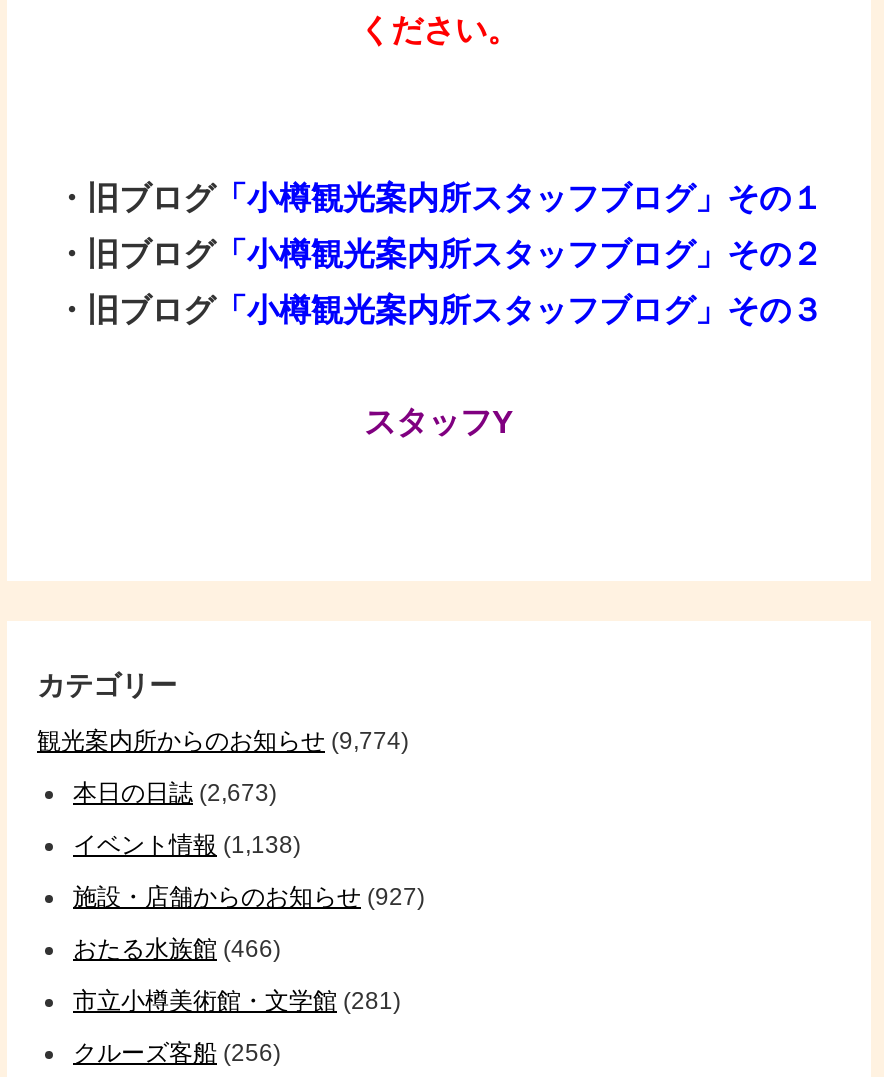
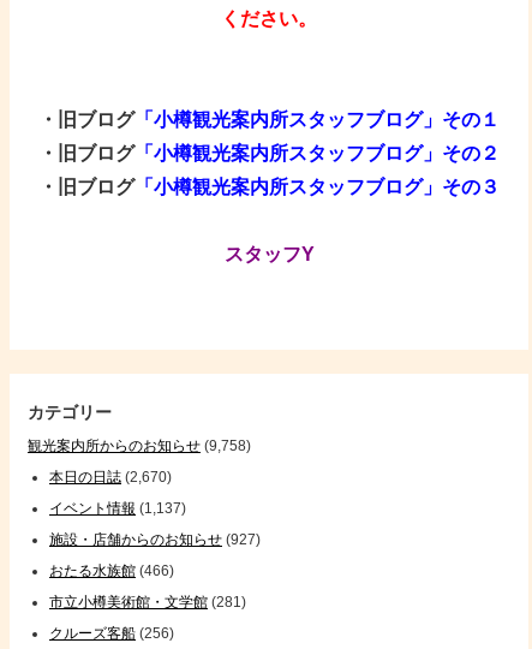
- 観光案内所からのお知らせ(9,774)
+ 観光案内所からのお知らせ(9,758)

- 本日の日誌(2,673)
+ 本日の日誌(2,670)

- イベント情報(1,138)
+ イベント情報(1,137)
